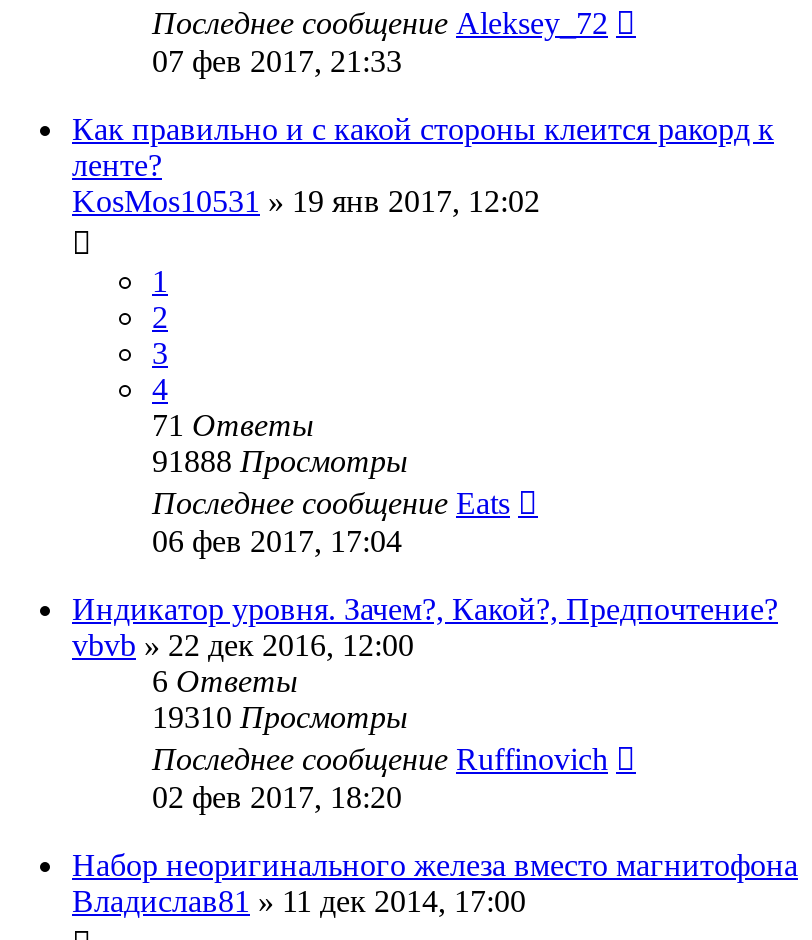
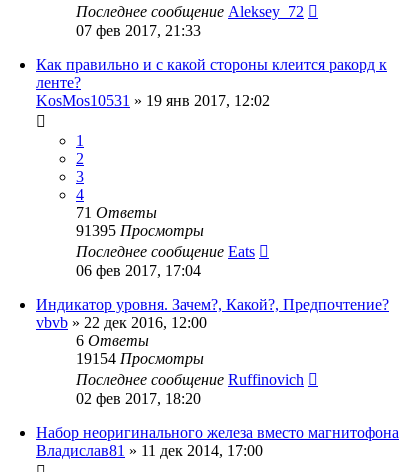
- 91888 Просмотры
+ 91395 Просмотры

- 19310 Просмотры
+ 19154 Просмотры
